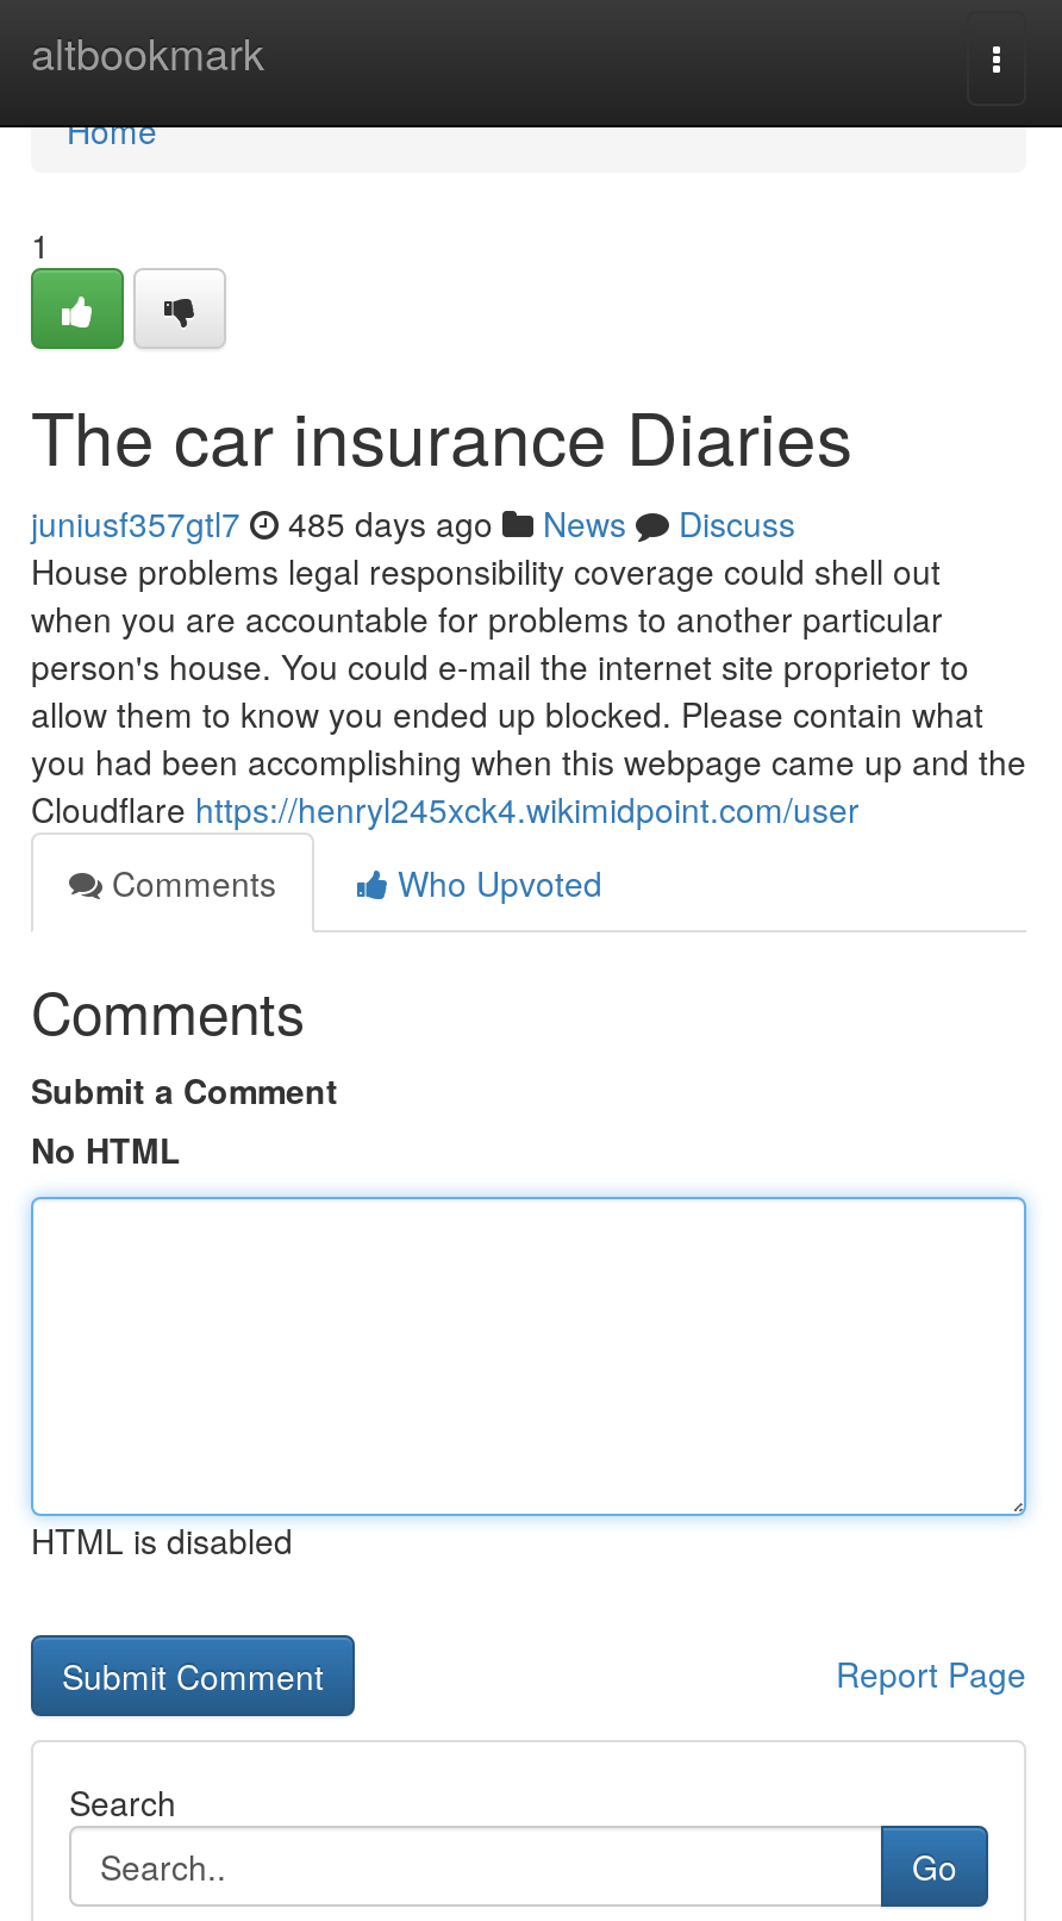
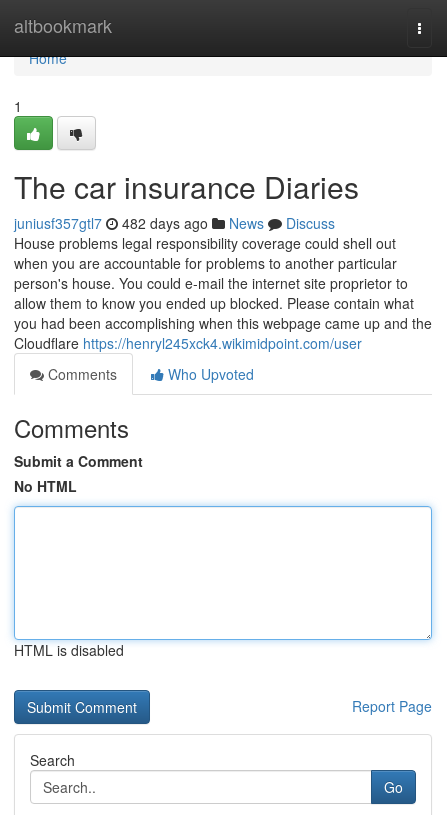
- juniusf357gtl7 485 days ago News Discuss
+ juniusf357gtl7 482 days ago News Discuss
